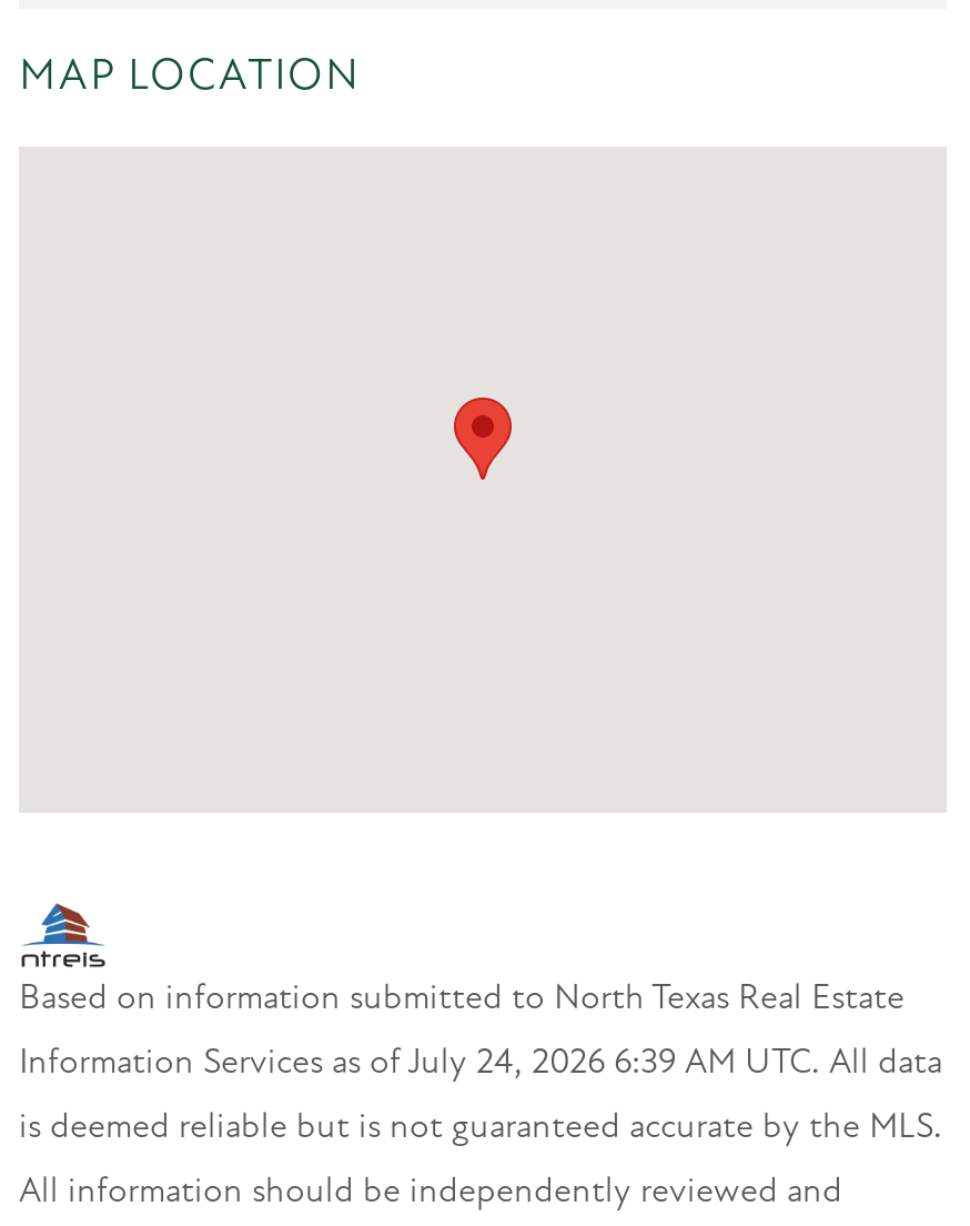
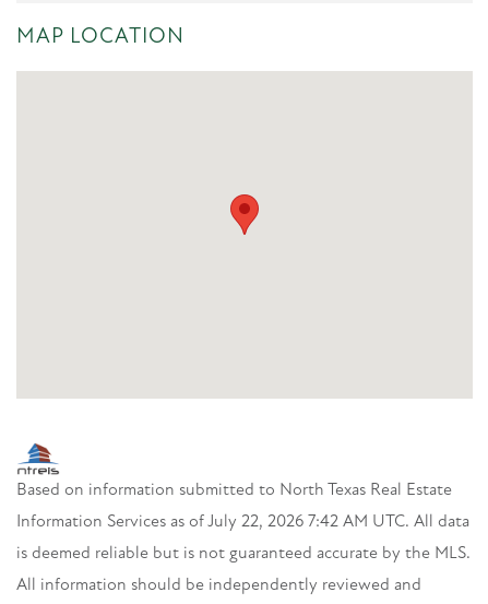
- Information Services as of July 24, 2026 6:39 AM UTC. All data
+ Information Services as of July 22, 2026 7:42 AM UTC. All data
